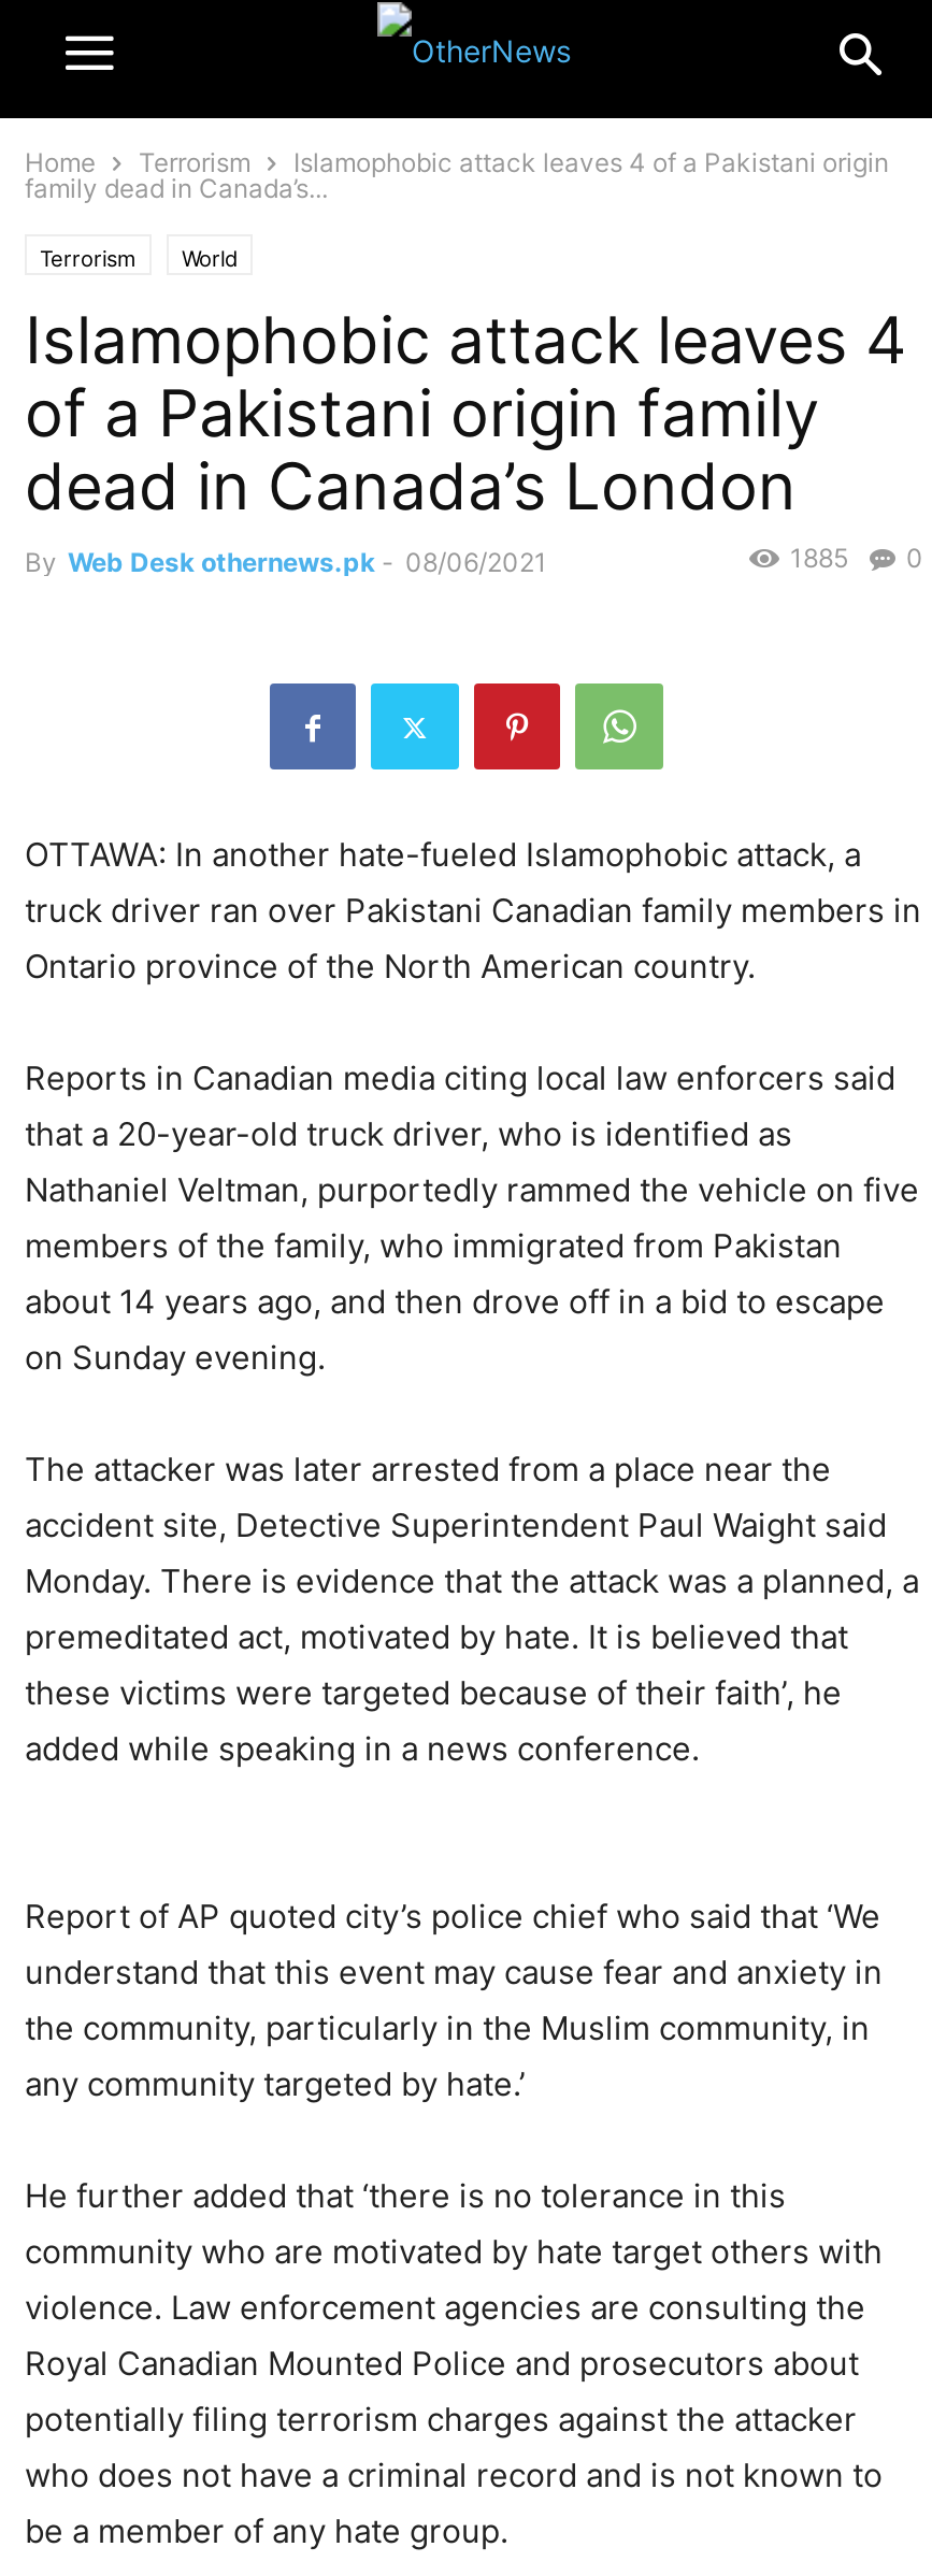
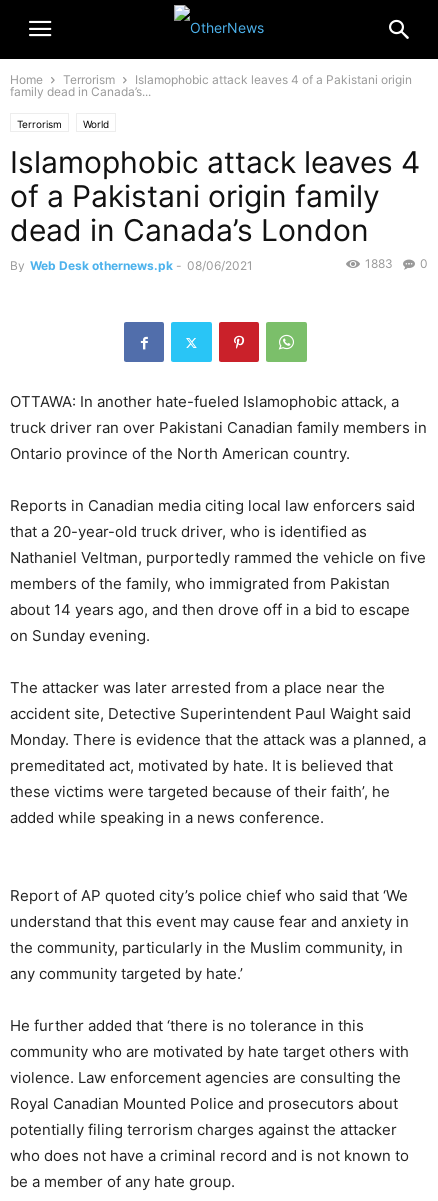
- 1885 0
+ 1883 0
